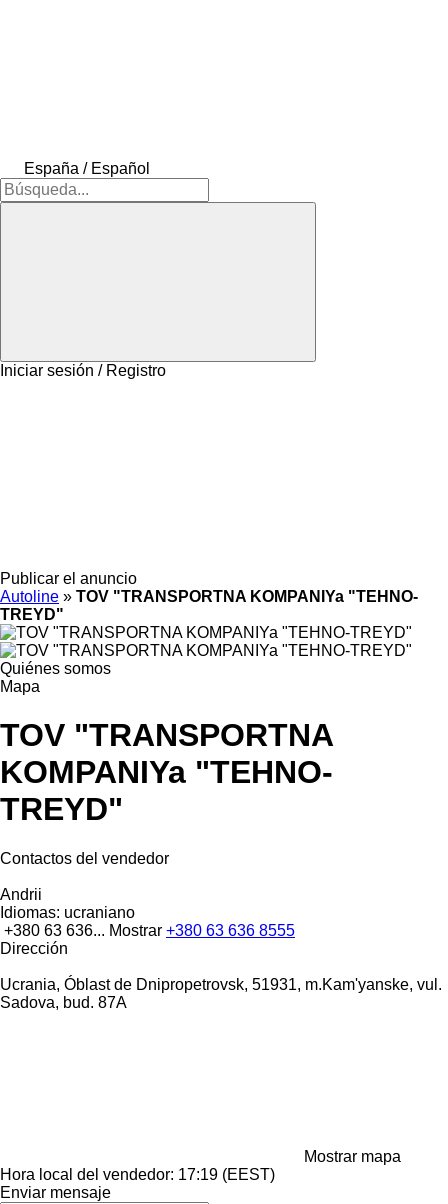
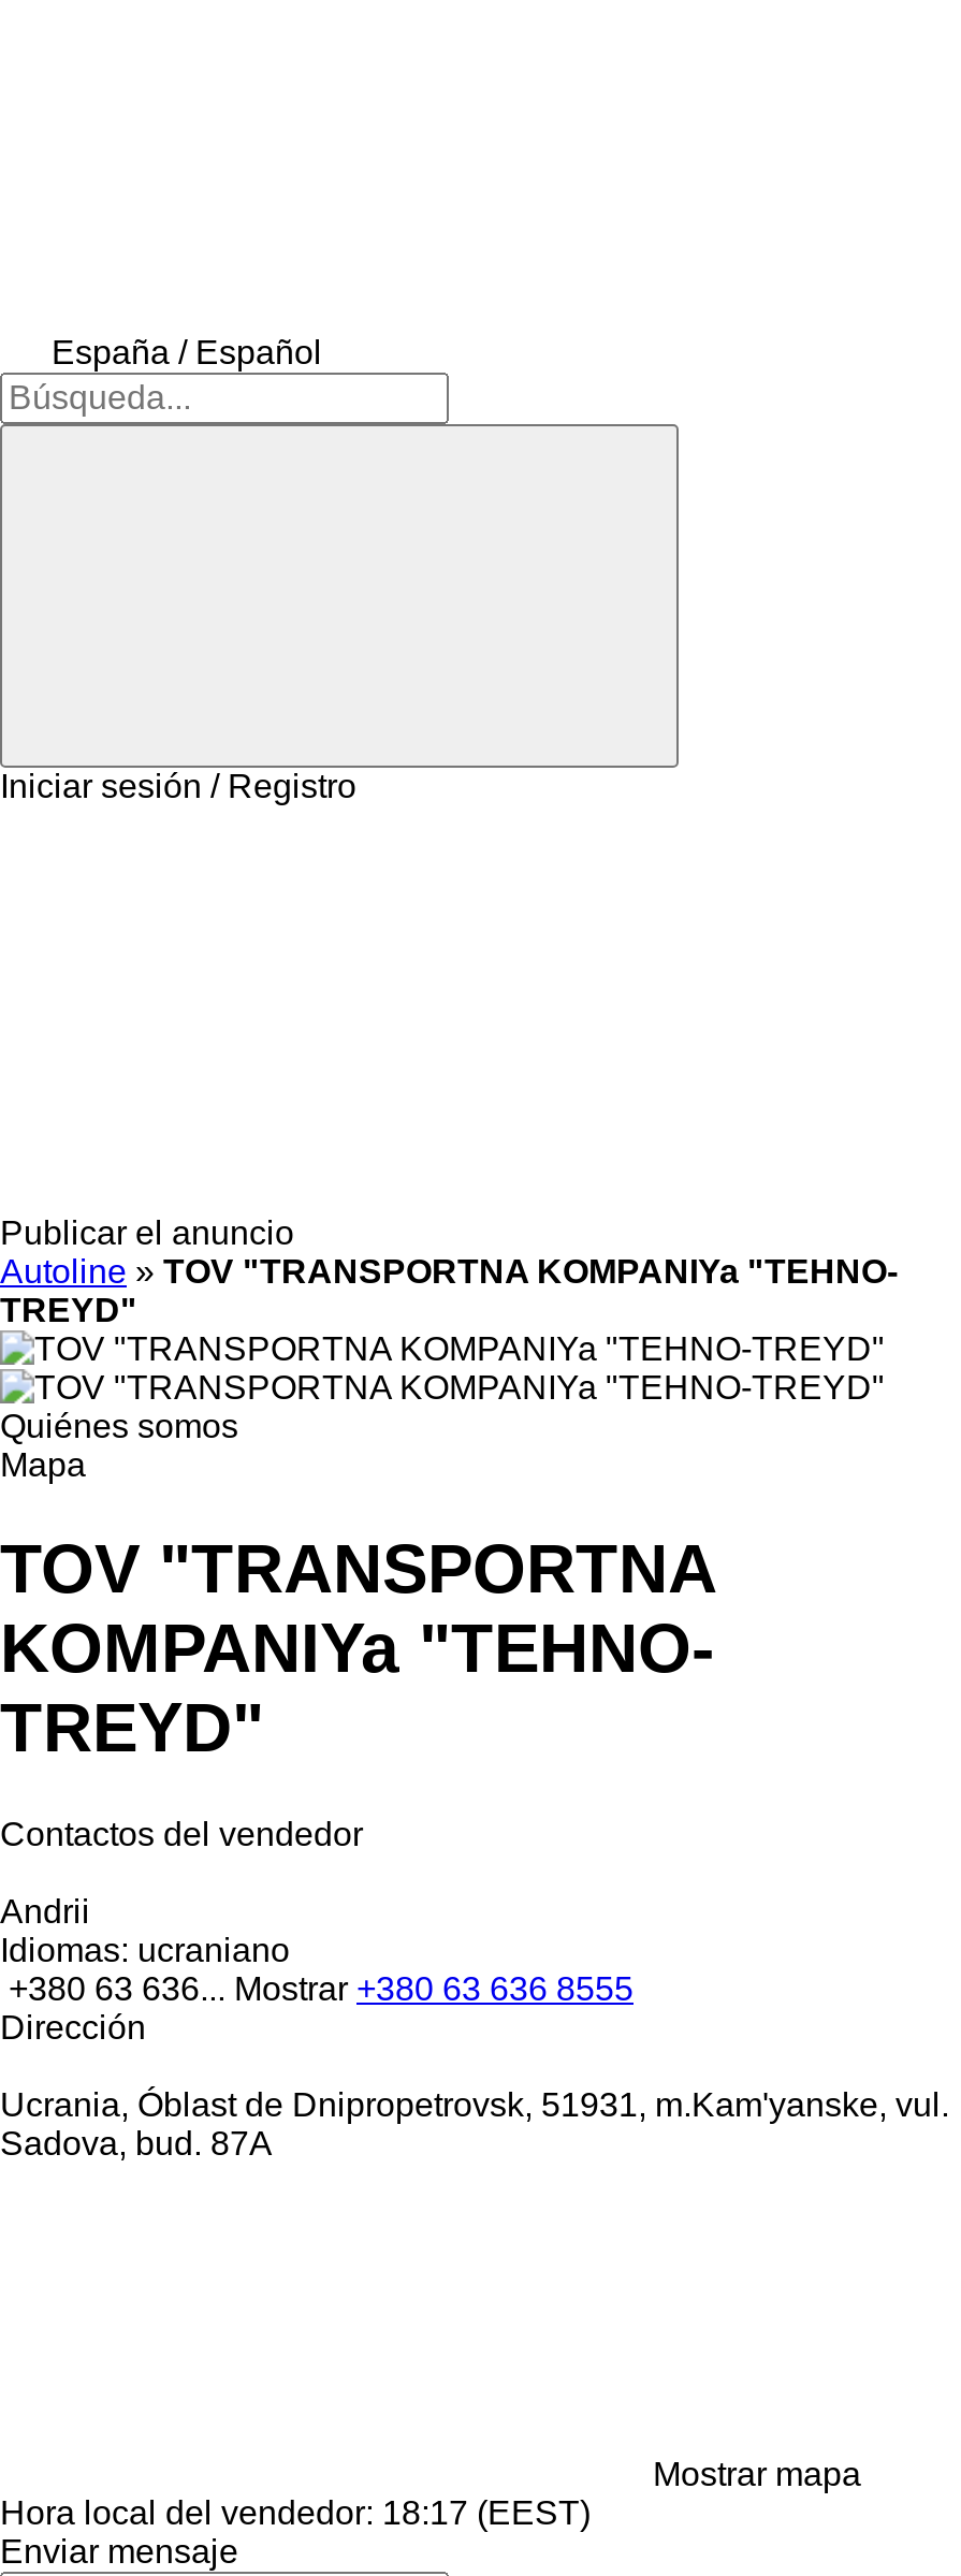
- Hora local del vendedor: 17:19 (EEST)
+ Hora local del vendedor: 18:17 (EEST)
